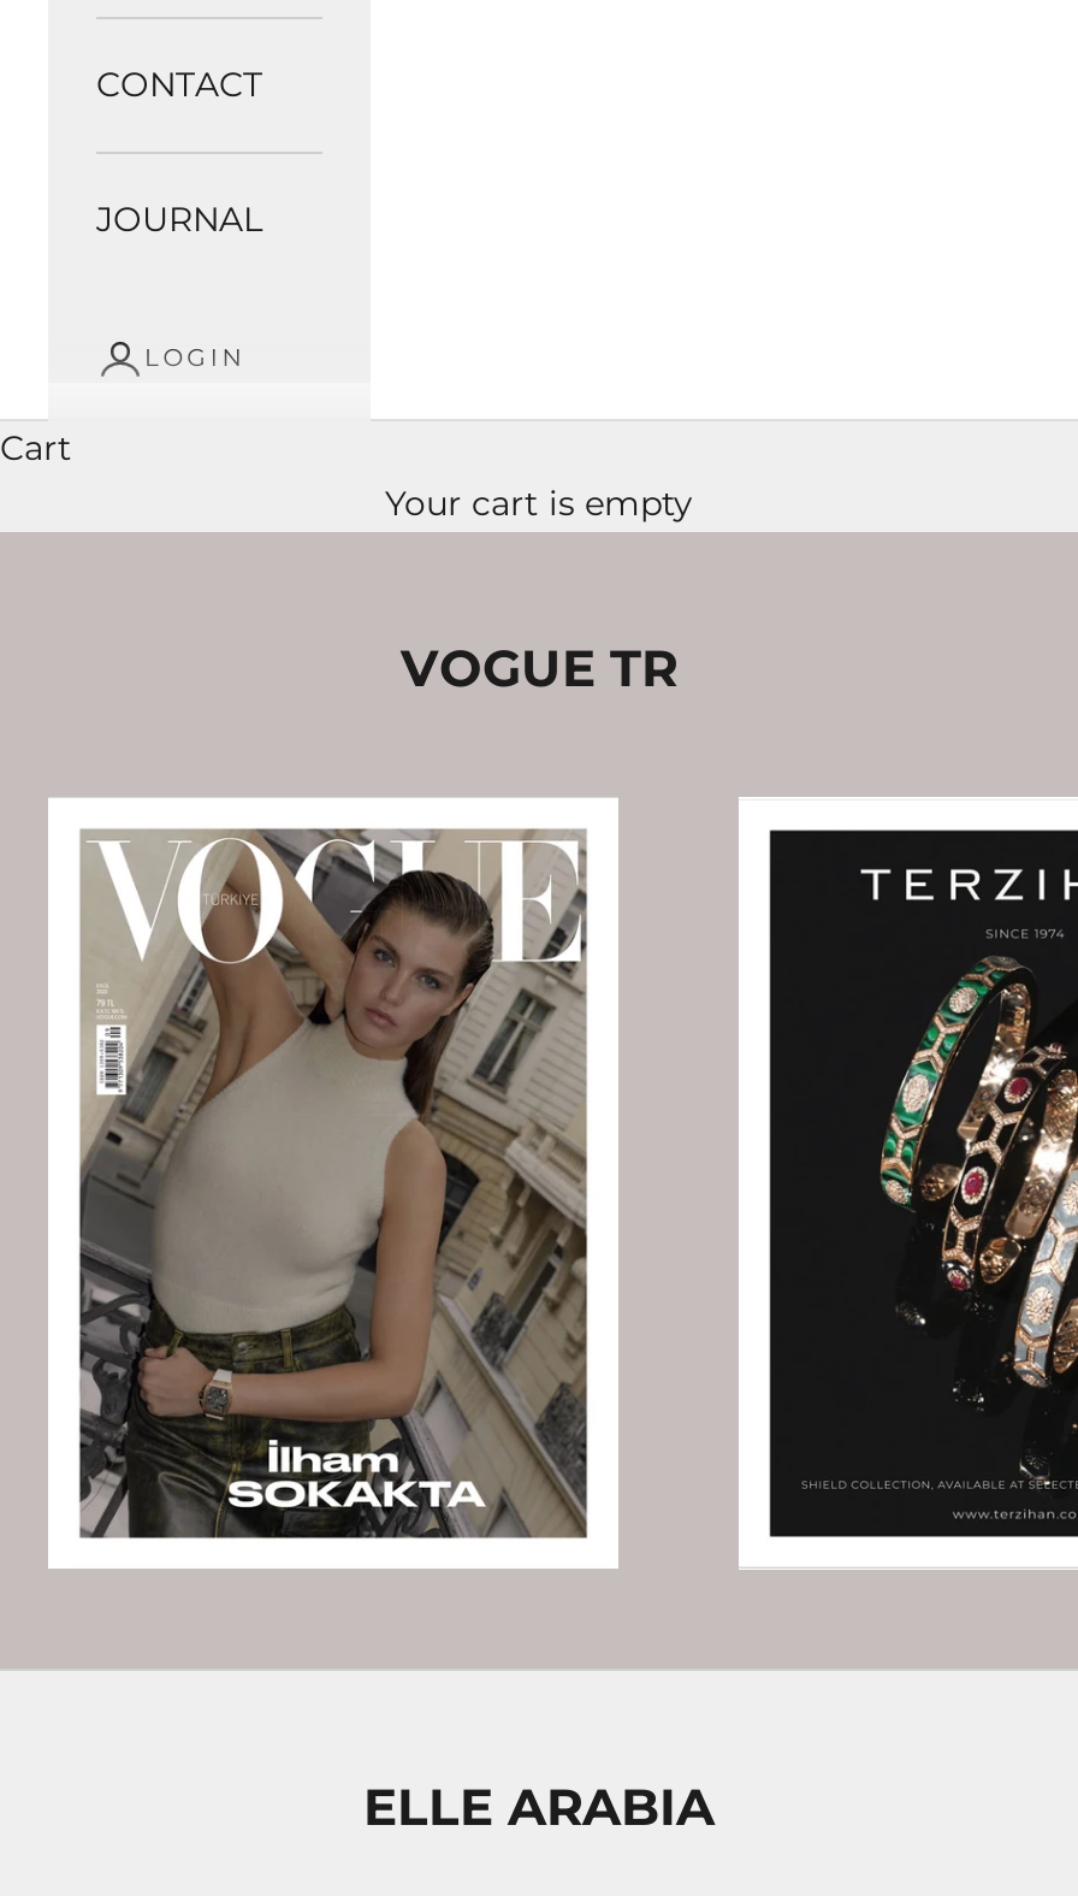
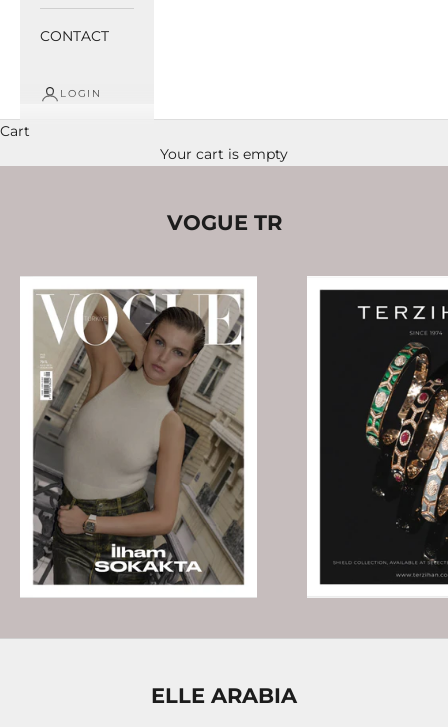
- JOURNAL
